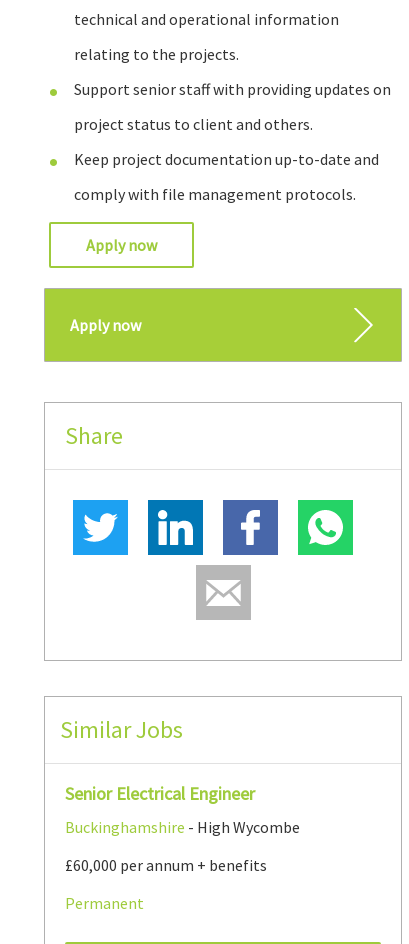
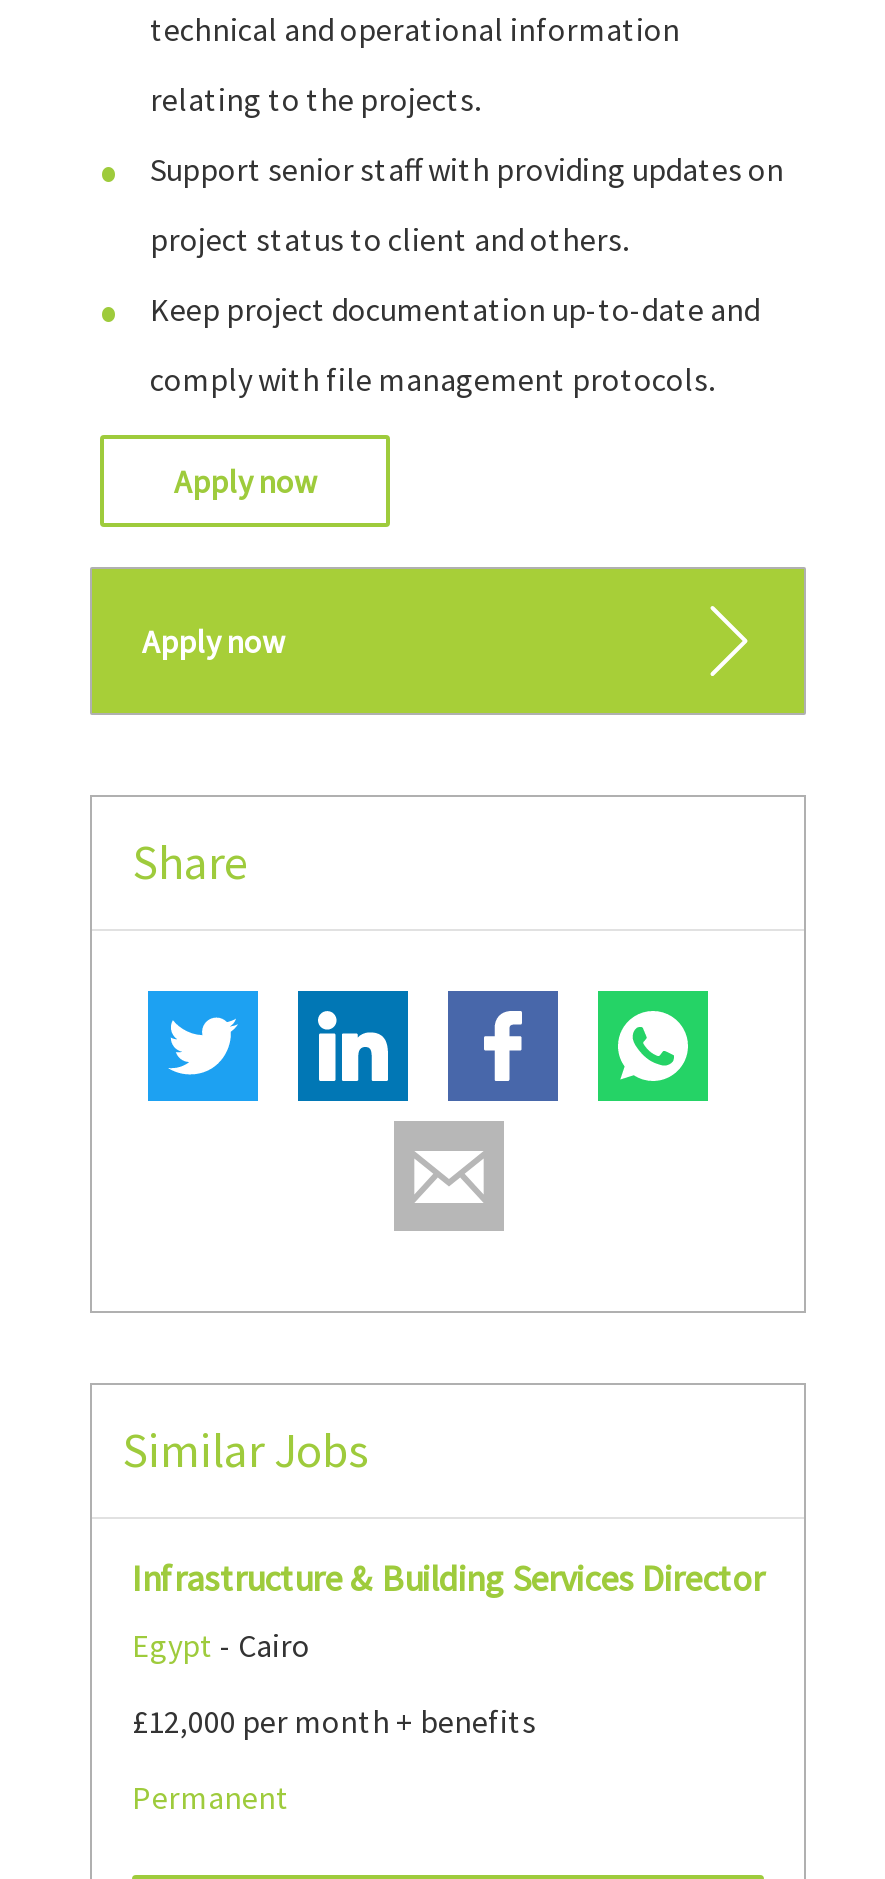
- Senior Electrical Engineer
+ Infrastructure & Building Services Director

- Buckinghamshire - High Wycombe
+ Egypt - Cairo

- £60,000 per annum + benefits
+ £12,000 per month + benefits
